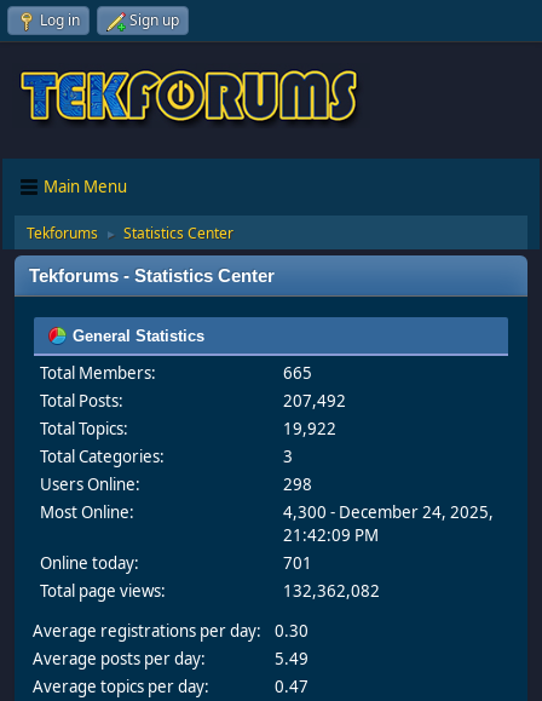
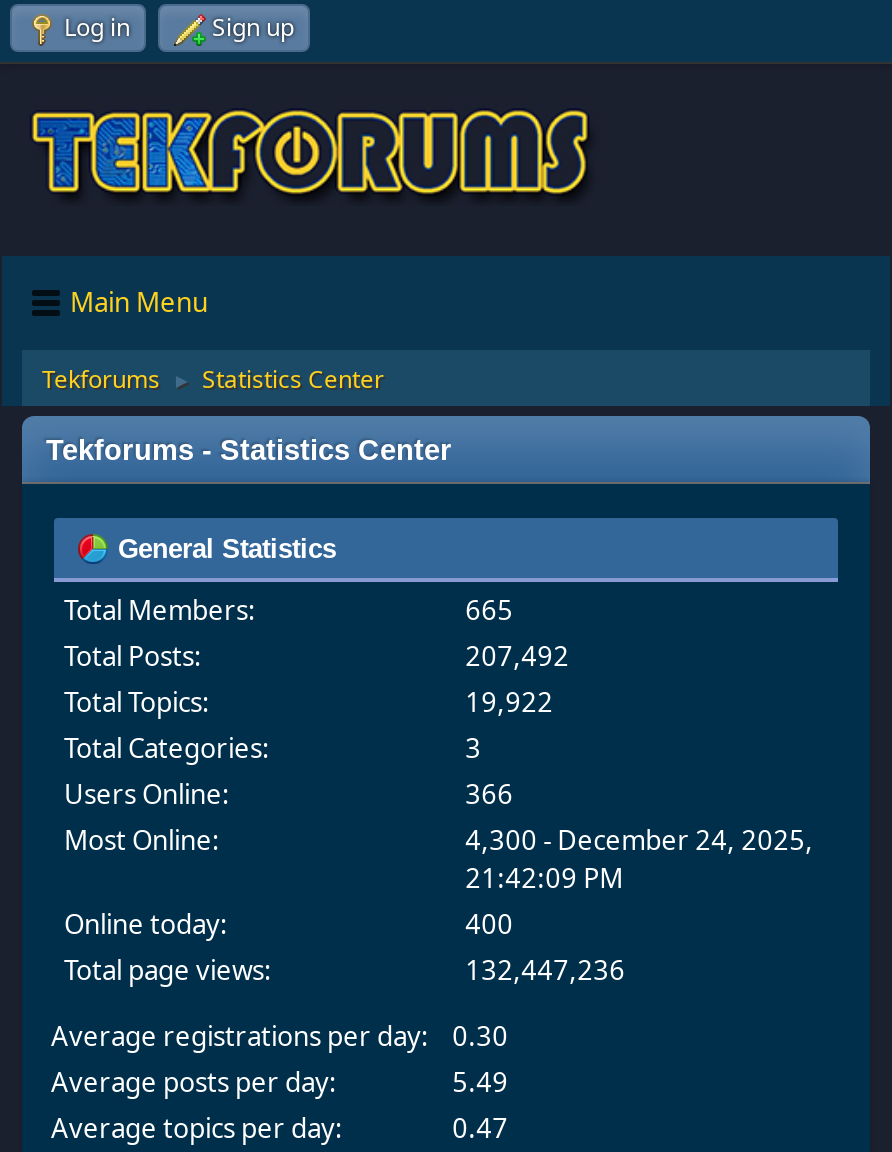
- 298
+ 366

- 701
+ 400

- 132,362,082
+ 132,447,236
